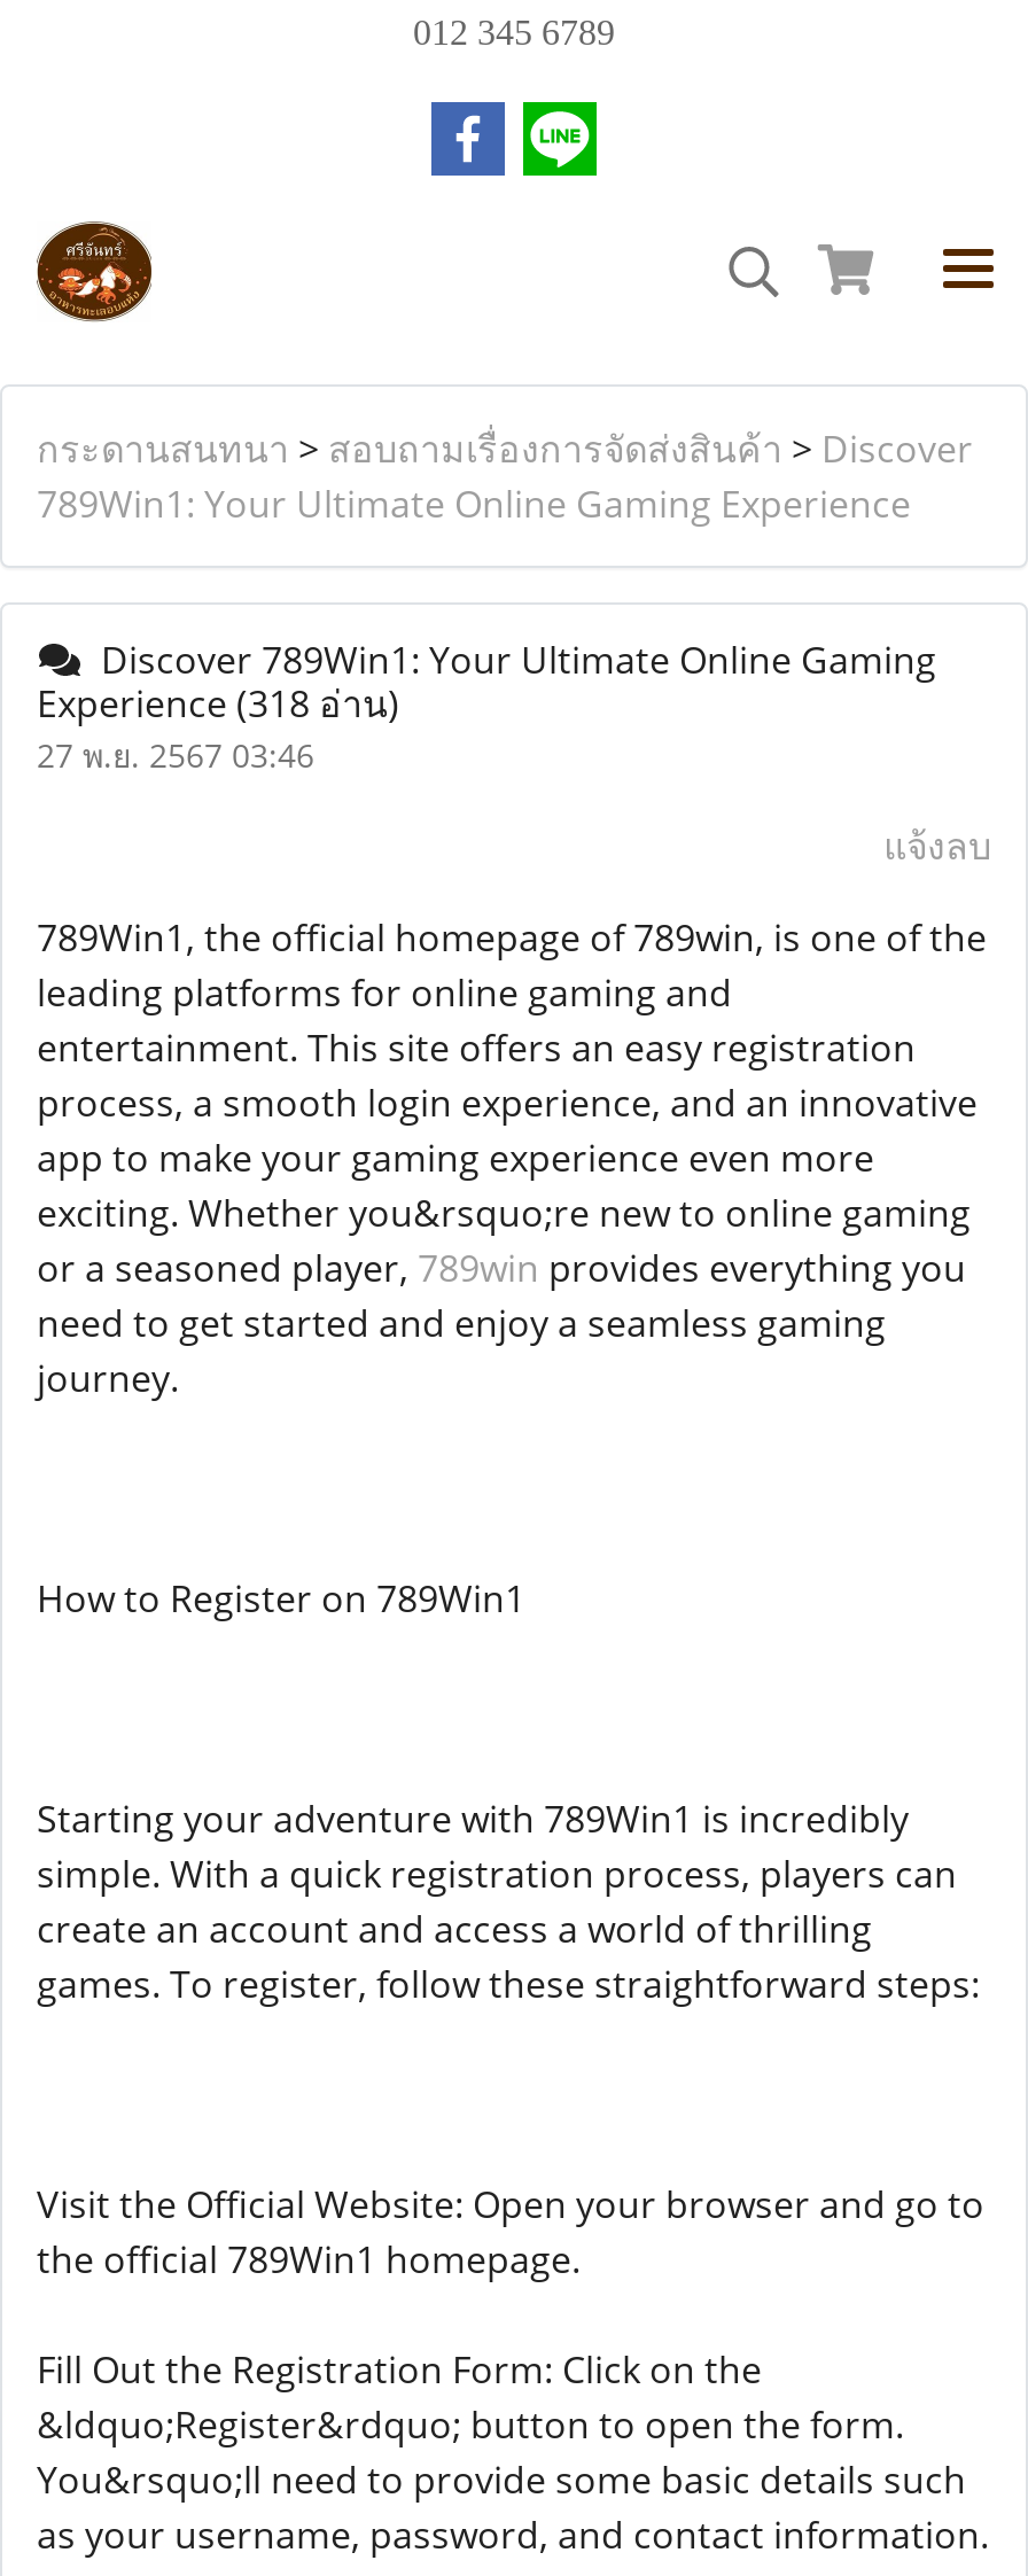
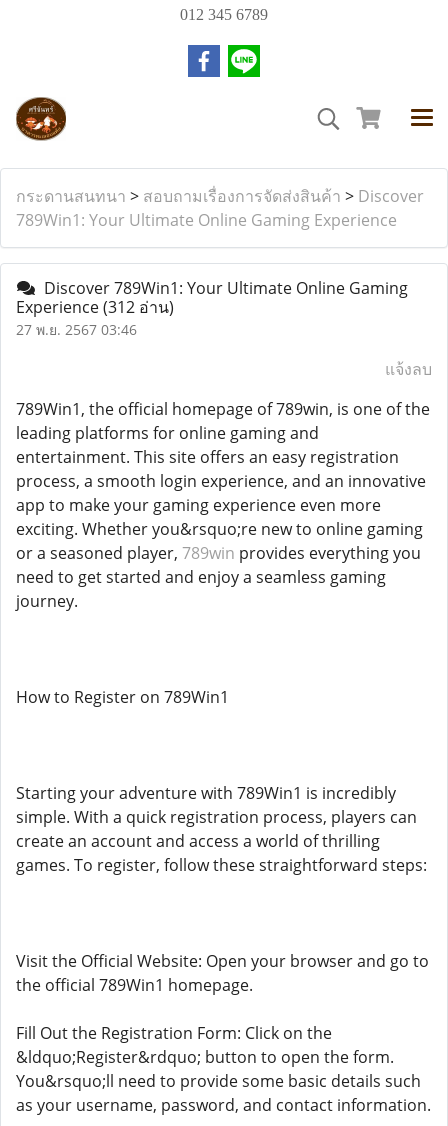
- Experience (318 อ่าน)
+ Experience (312 อ่าน)
